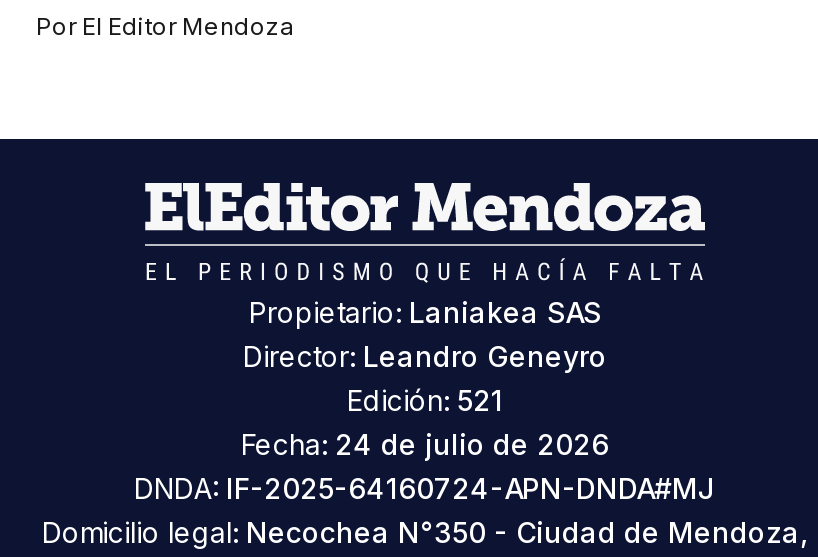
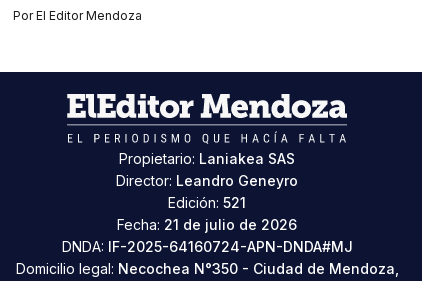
- Fecha: 24 de julio de 2026
+ Fecha: 21 de julio de 2026
